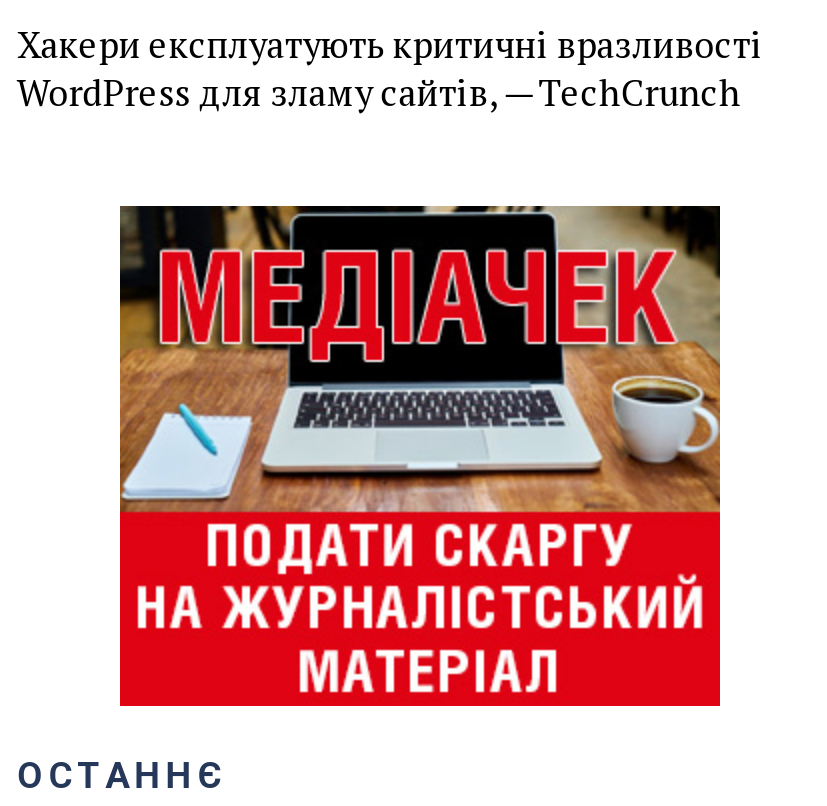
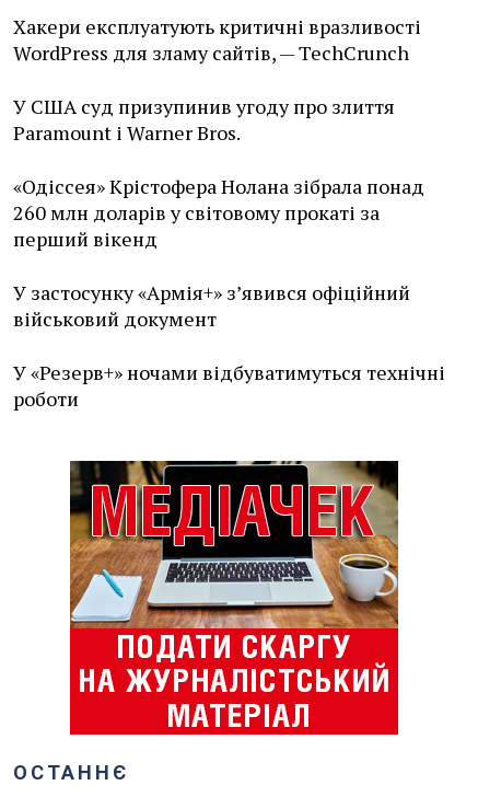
+ У США суд призупинив угоду про злиття
+ Paramount і Warner Bros.
+ «Одіссея» Крістофера Нолана зібрала понад
+ 260 млн доларів у світовому прокаті за
+ перший вікенд
+ У застосунку «Армія+» зʼявився офіційний
+ військовий документ
+ У «Резерв+» ночами відбуватимуться технічні
+ роботи
